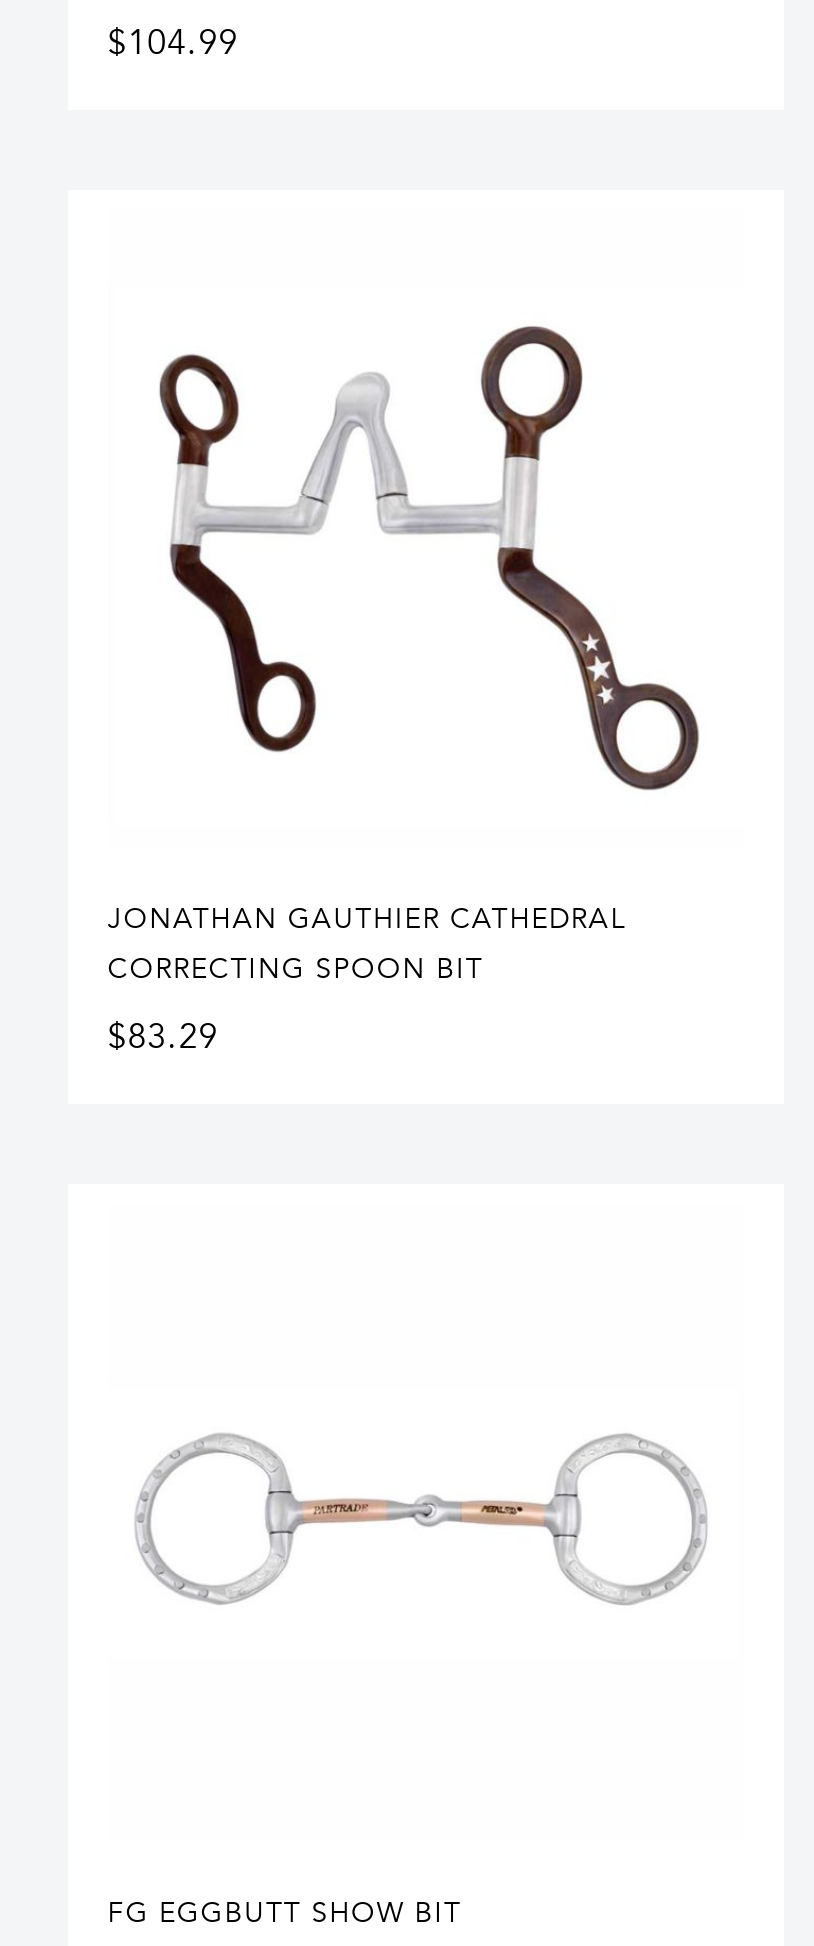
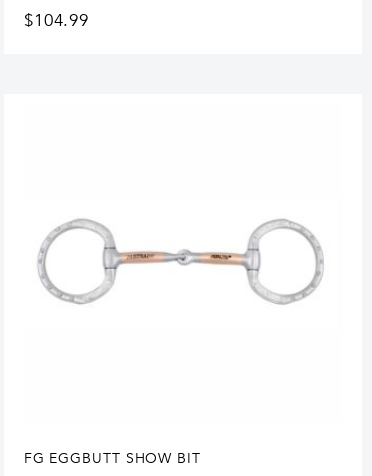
- [image]

- JONATHAN GAUTHIER CATHEDRAL
- CORRECTING SPOON BIT
- $83.29
